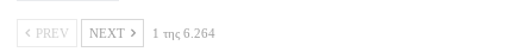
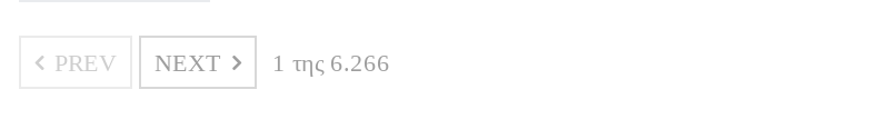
- PREV NEXT 1 της 6.264
+ PREV NEXT 1 της 6.266
